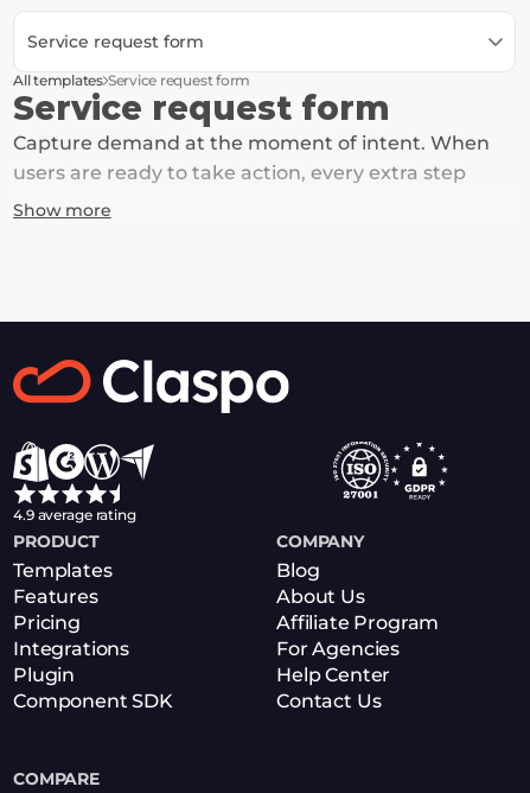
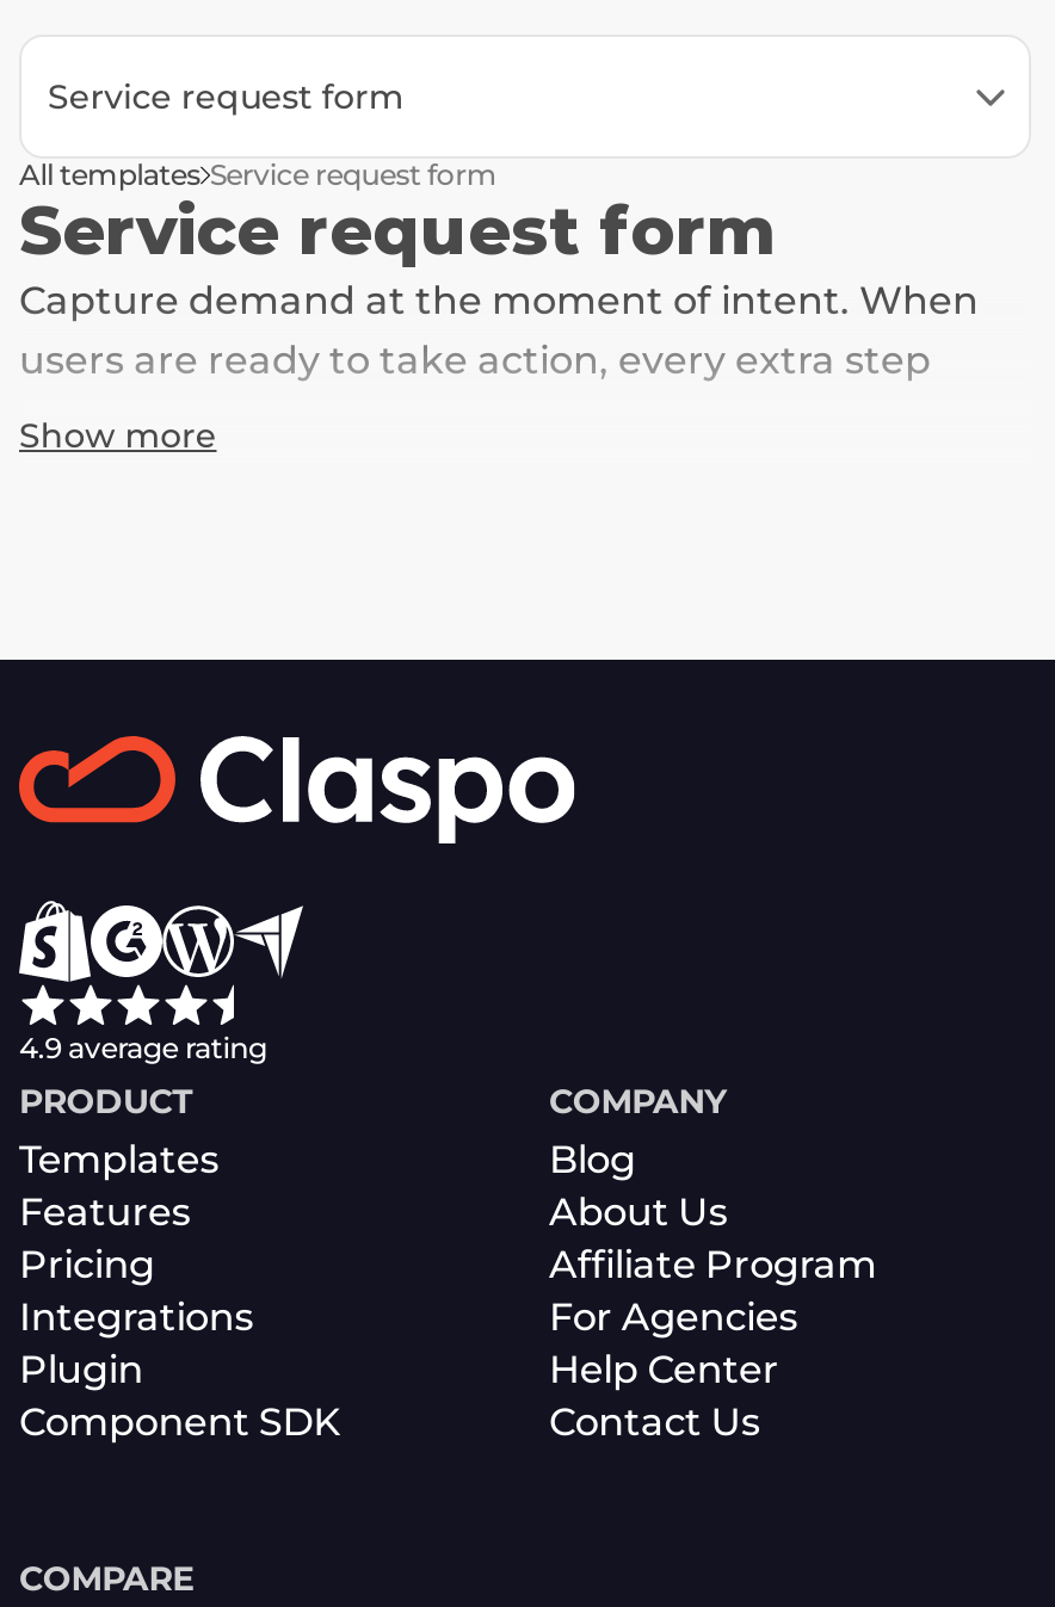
- [image]
